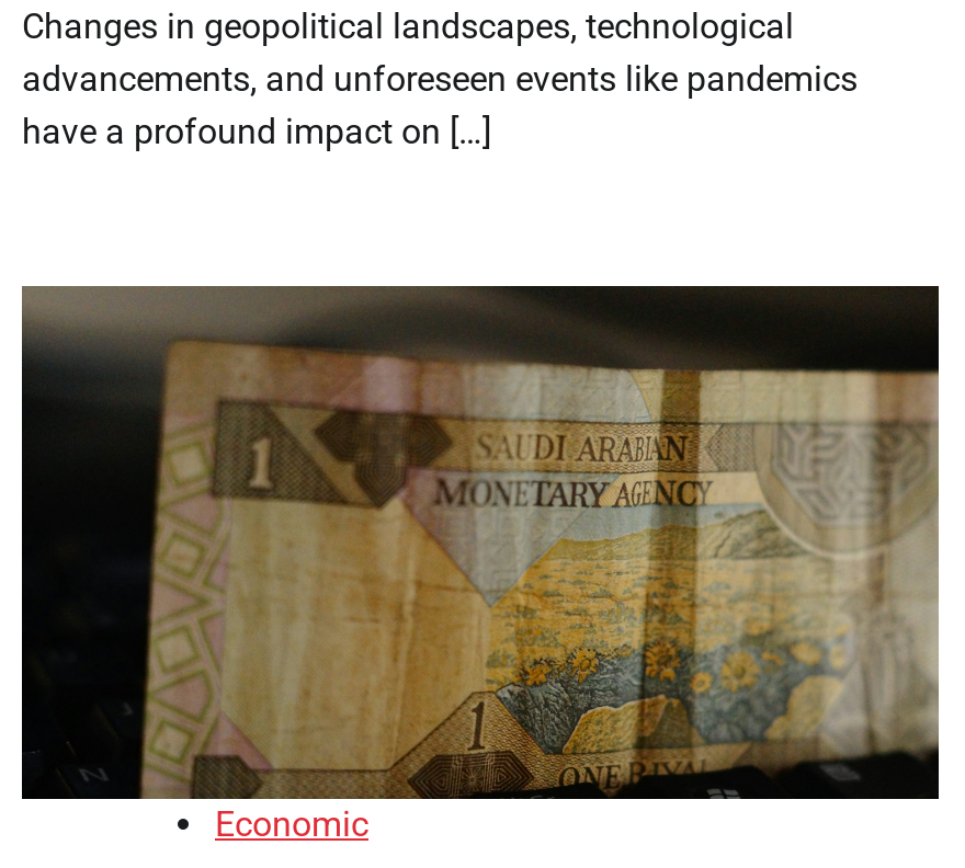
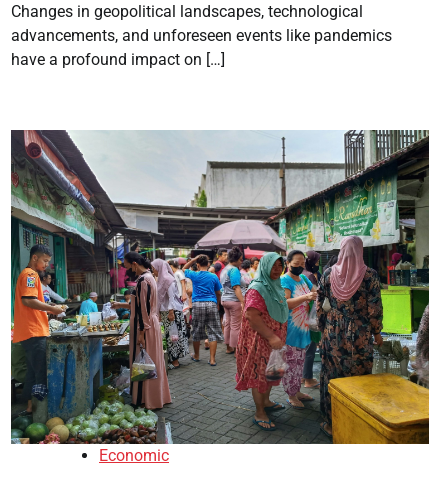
- [image]
+ [image]
